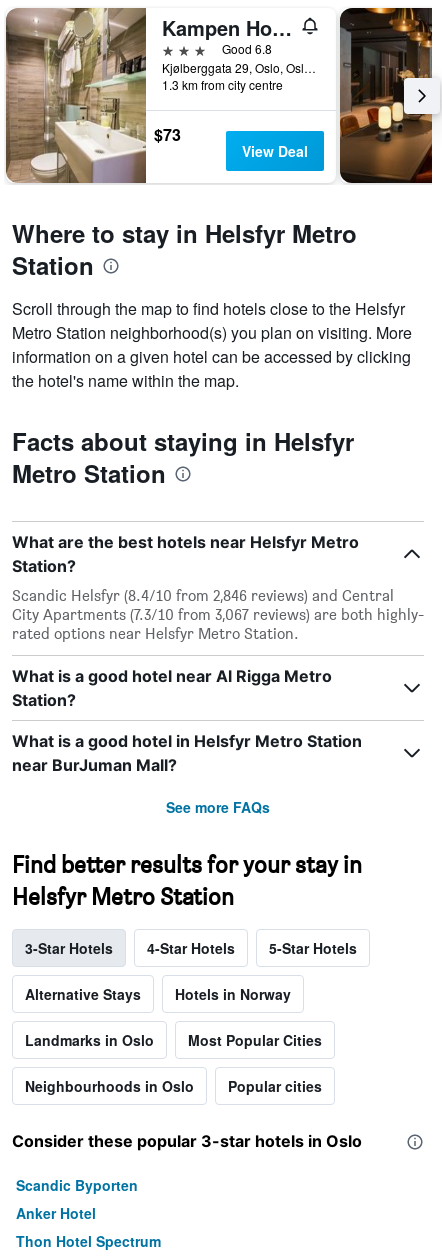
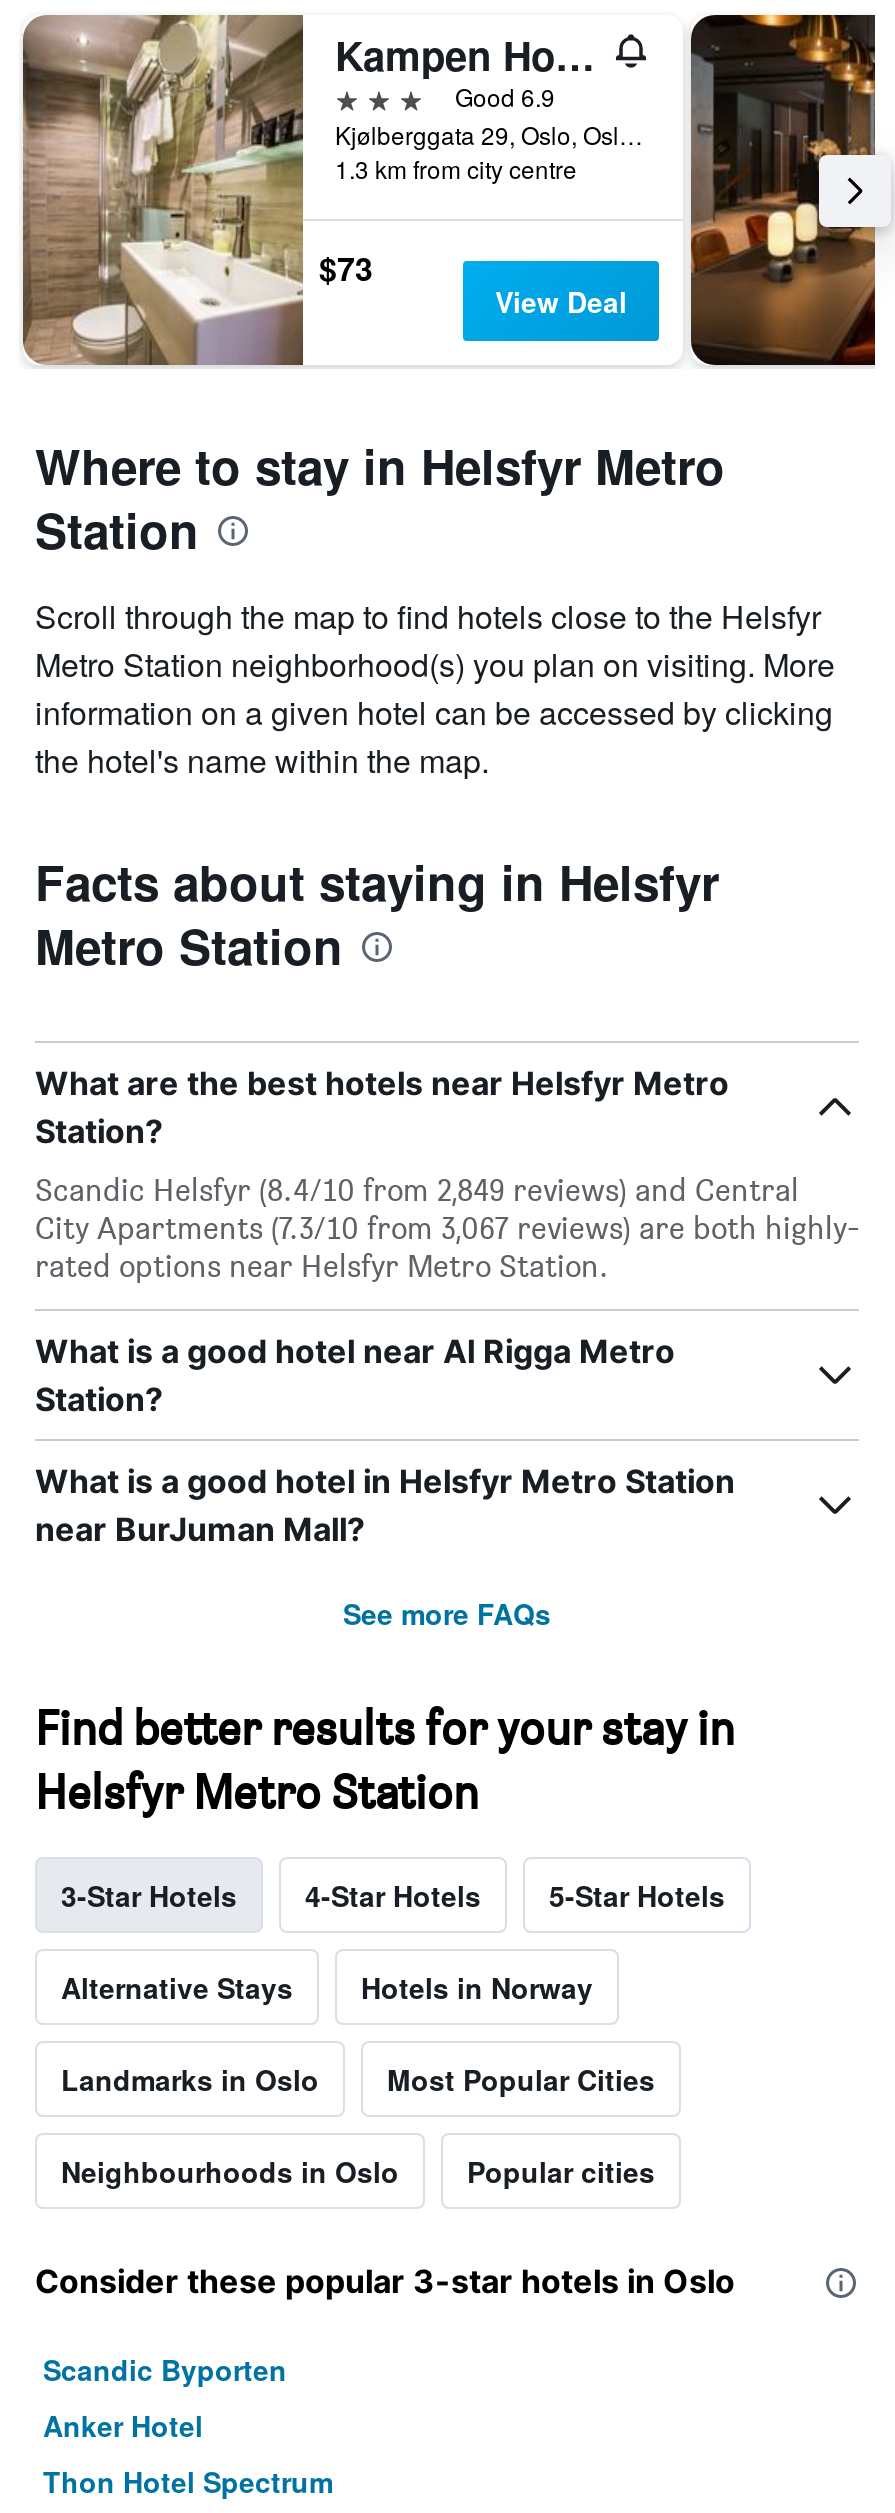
- Good 6.8
+ Good 6.9

- Scandic Helsfyr (8.4/10 from 2,846 reviews) and Central
+ Scandic Helsfyr (8.4/10 from 2,849 reviews) and Central
